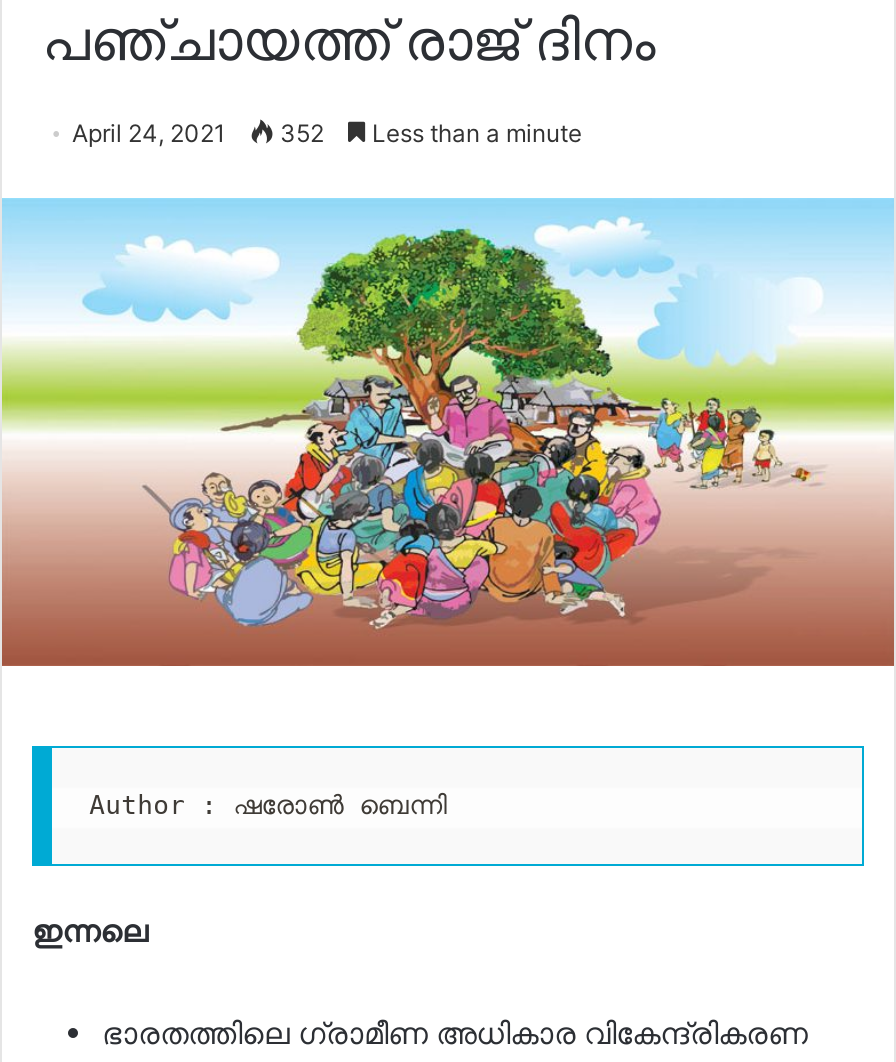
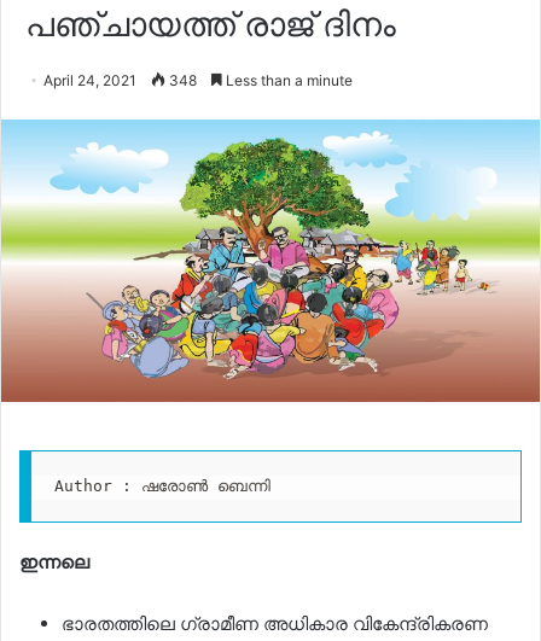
- April 24, 2021 352 Less than a minute
+ April 24, 2021 348 Less than a minute
